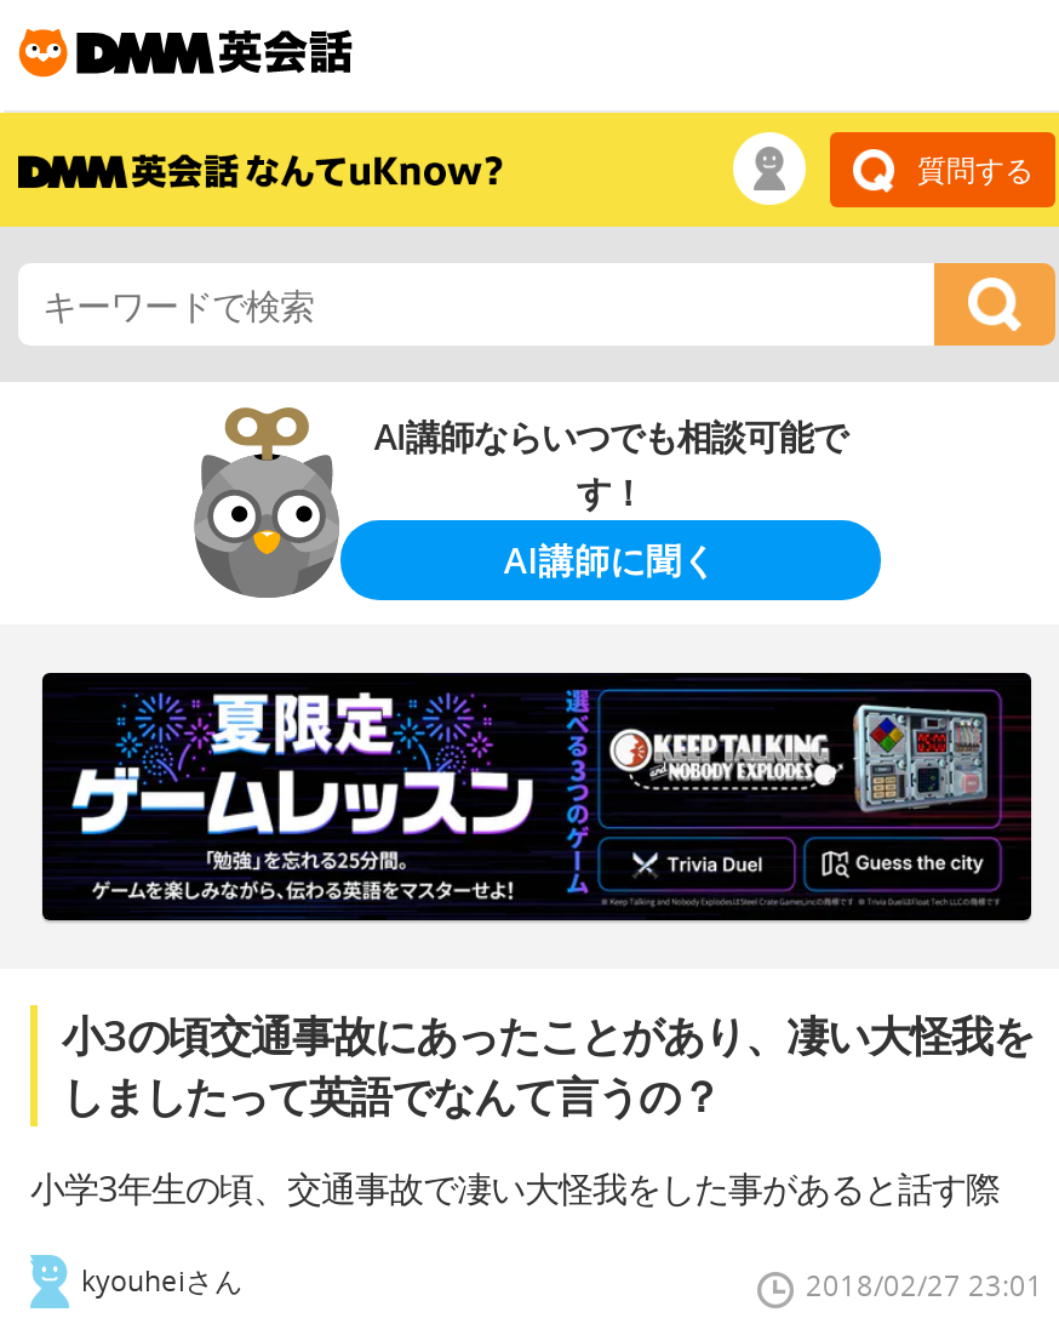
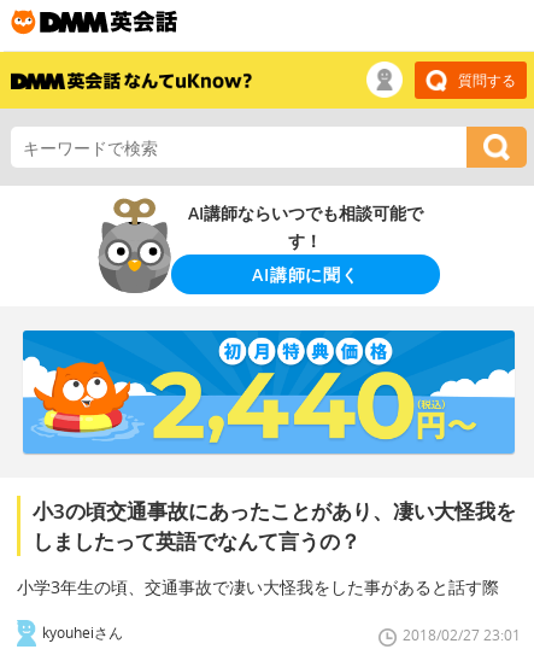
- [image]
+ [image]
